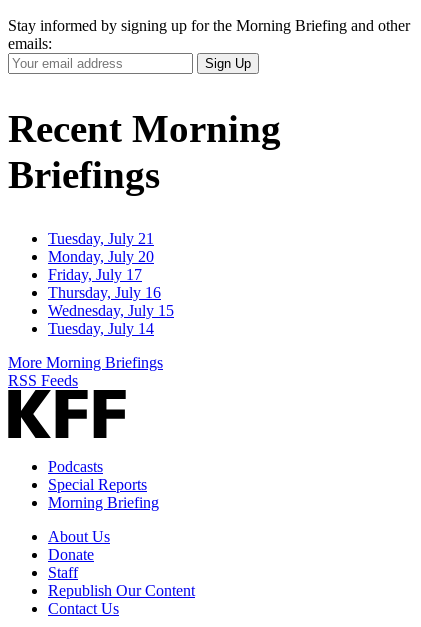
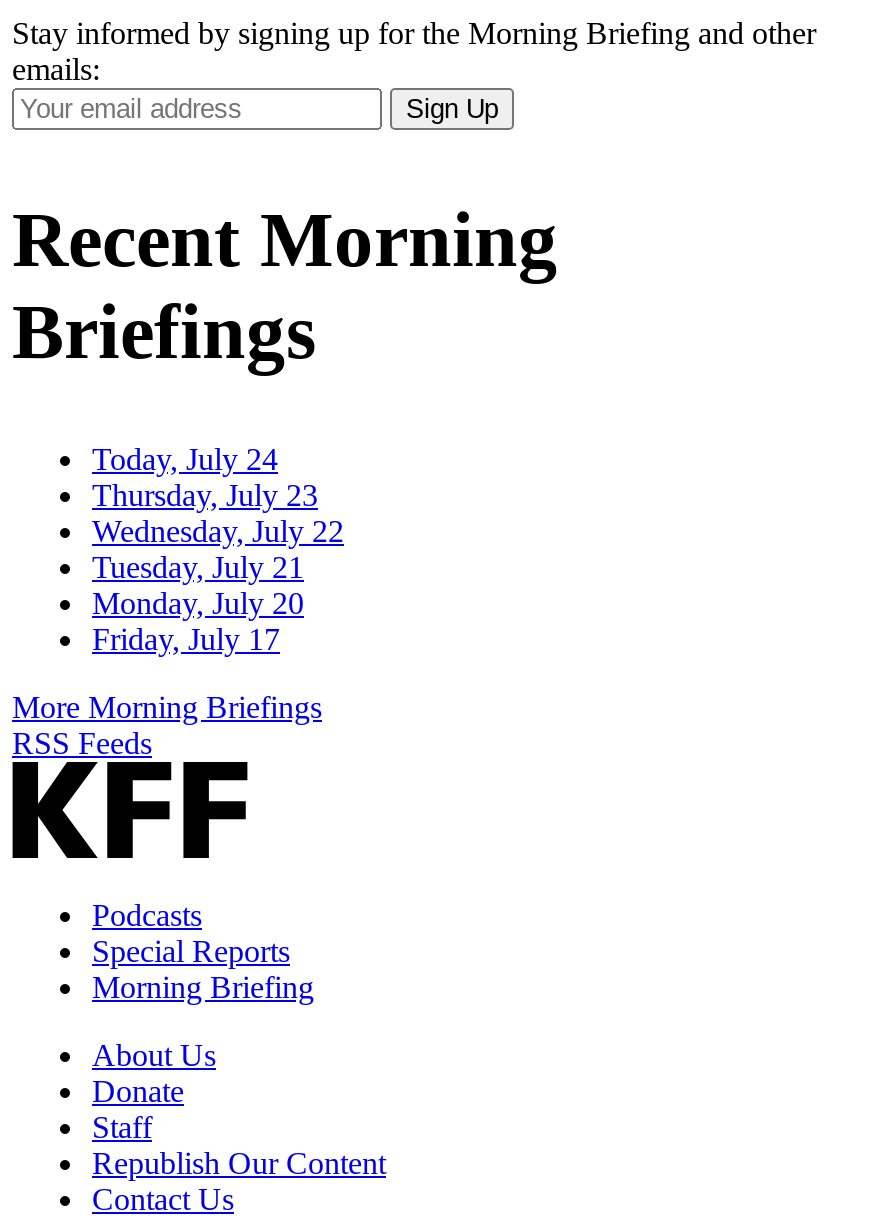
+ Today, July 24
+ Thursday, July 23
+ Wednesday, July 22

moved down: Tuesday, July 21 | Monday, July 20 | Friday, July 17

- Thursday, July 16
- Wednesday, July 15
- Tuesday, July 14
